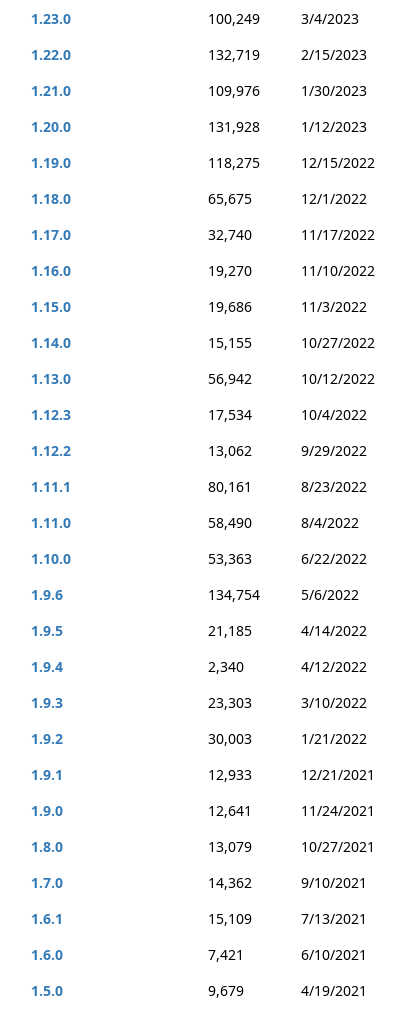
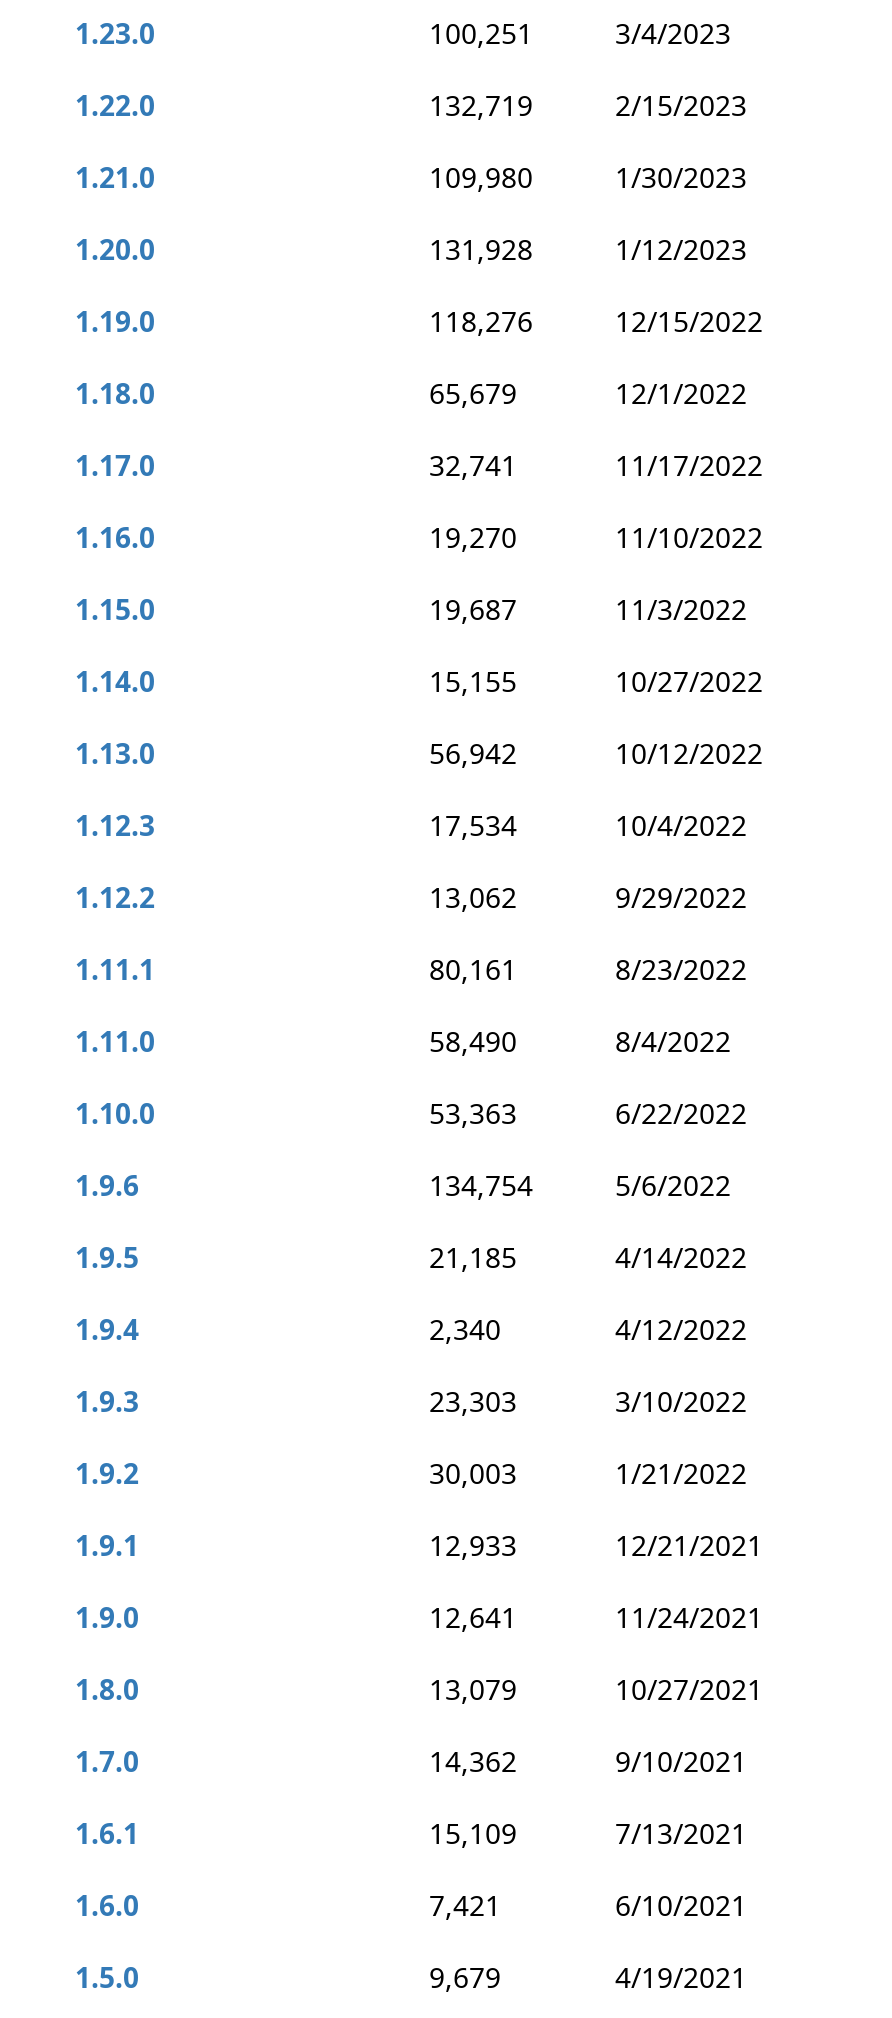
- 100,249
+ 100,251

- 109,976
+ 109,980

- 118,275
+ 118,276

- 65,675
+ 65,679

- 32,740
+ 32,741

- 19,686
+ 19,687
